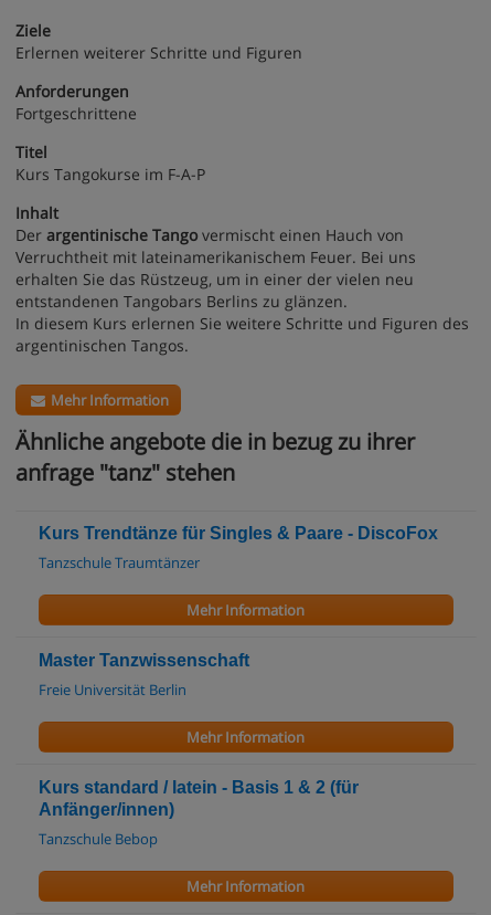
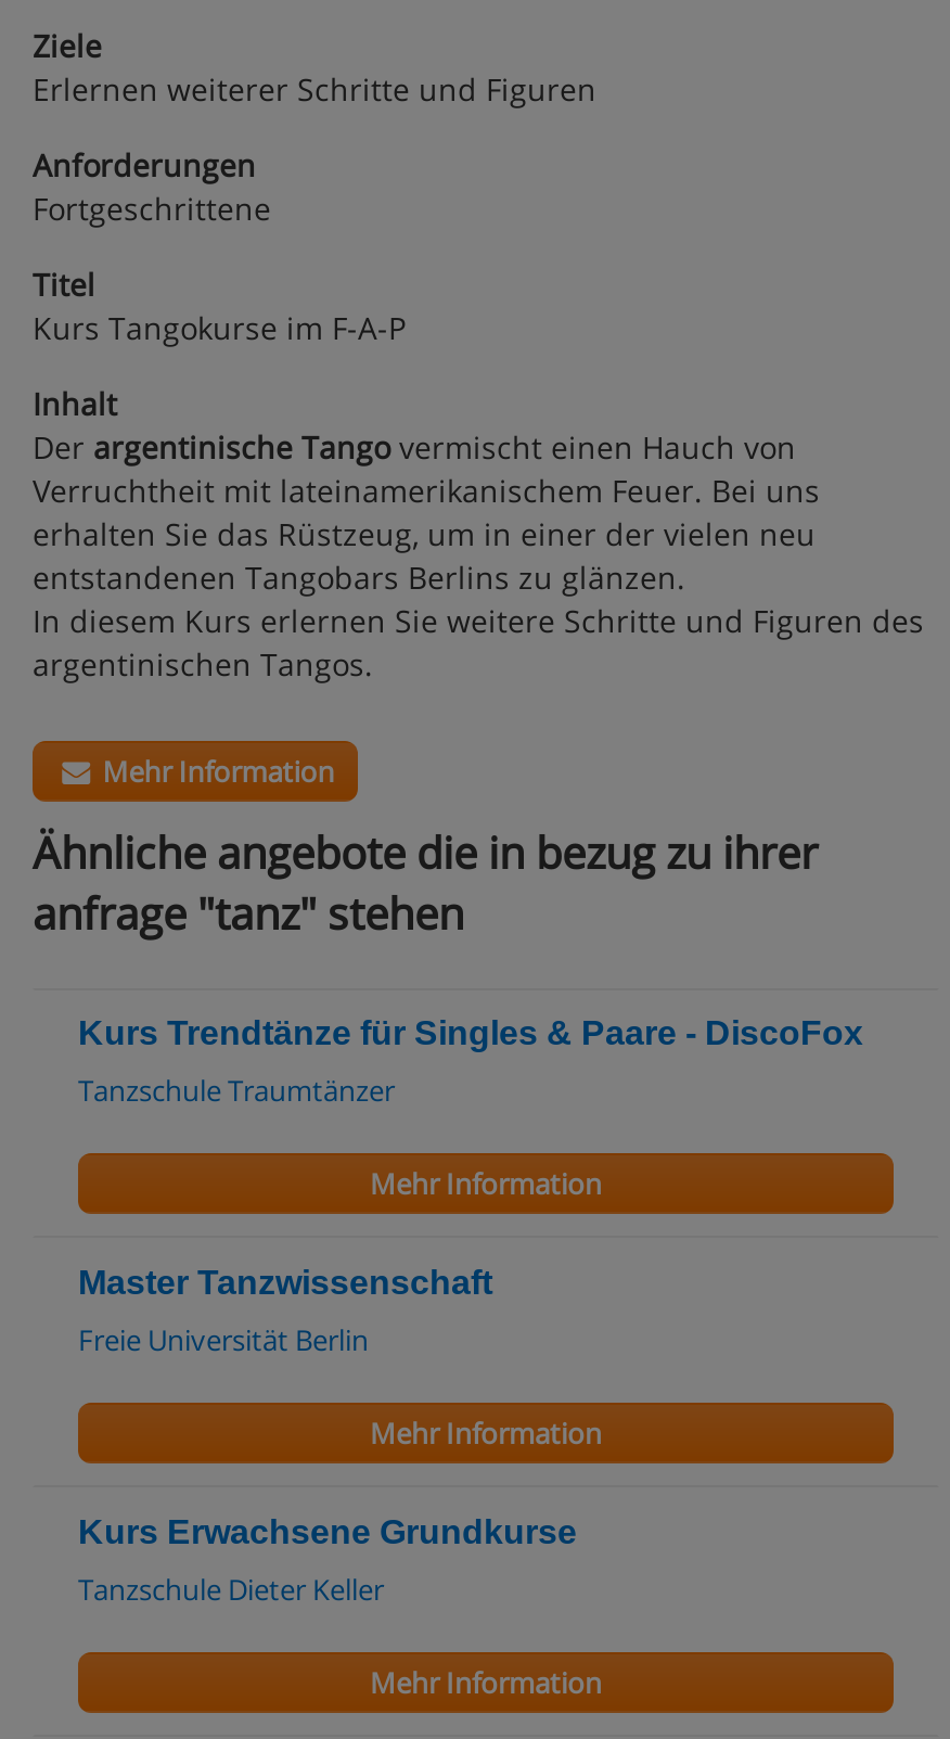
- Kurs standard / latein - Basis 1 & 2 (für
- Anfänger/innen)
+ Kurs Erwachsene Grundkurse

- Tanzschule Bebop
+ Tanzschule Dieter Keller
